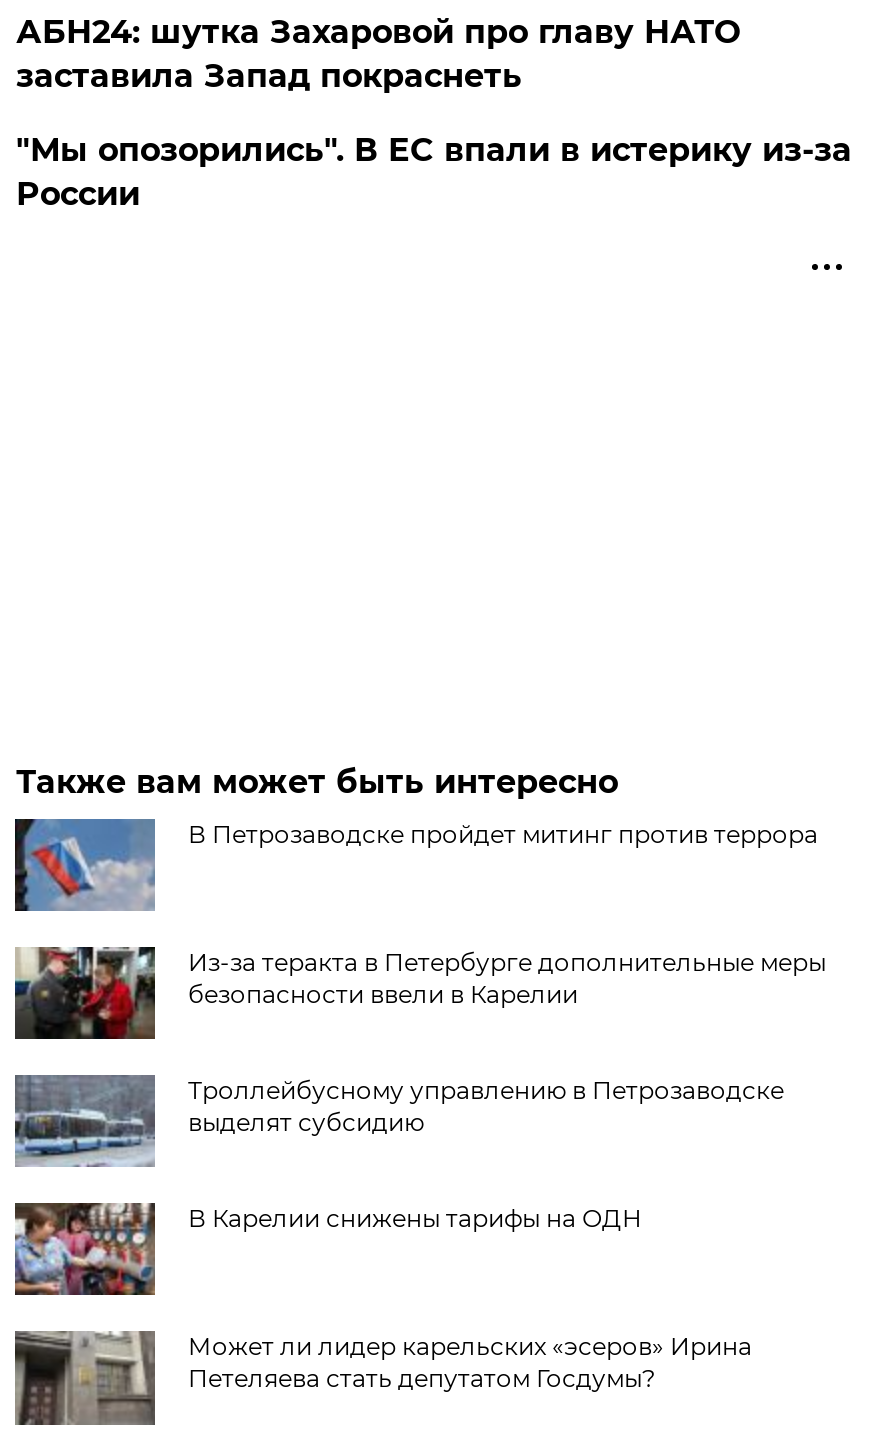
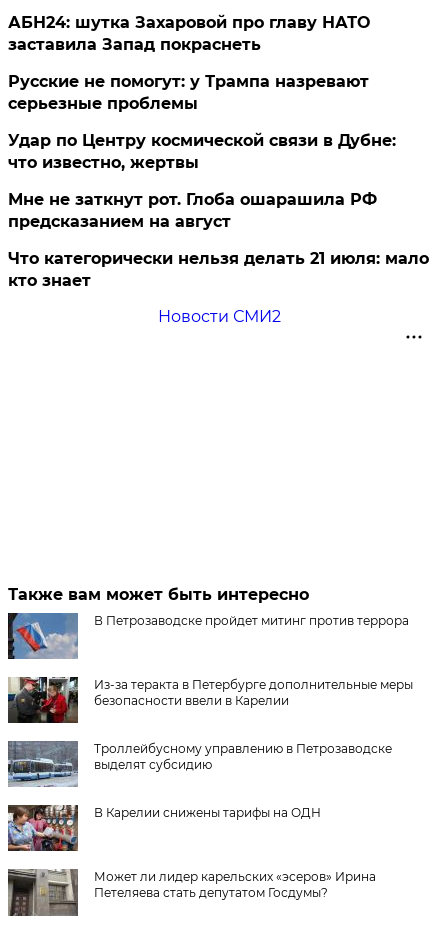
- "Мы опозорились". В ЕС впали в истерику из-за
- России
+ Русские не помогут: у Трампа назревают
+ серьезные проблемы
+ Удар по Центру космической связи в Дубне:
+ что известно, жертвы
+ Мне не заткнут рот. Глоба ошарашила РФ
+ предсказанием на август
+ Что категорически нельзя делать 21 июля: мало
+ кто знает
+ Новости СМИ2
